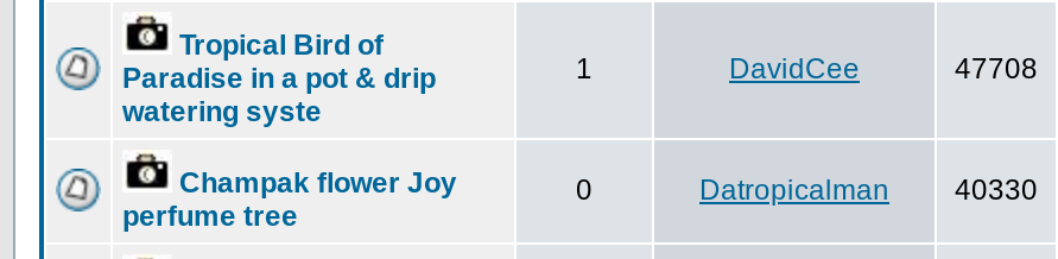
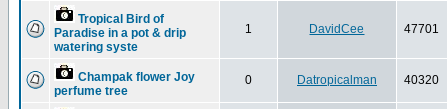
- 47708
+ 47701

- Datropicalman 40330
+ Datropicalman 40320
